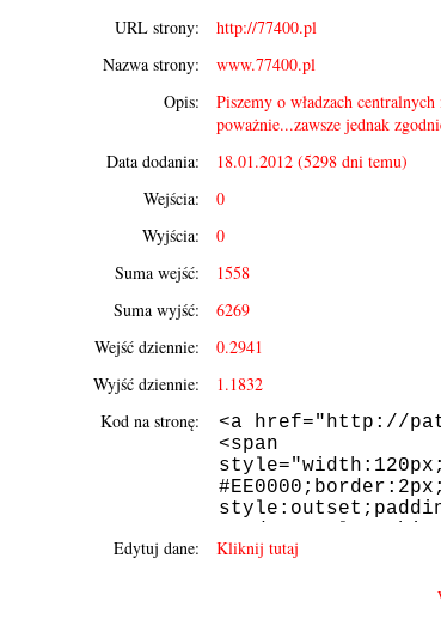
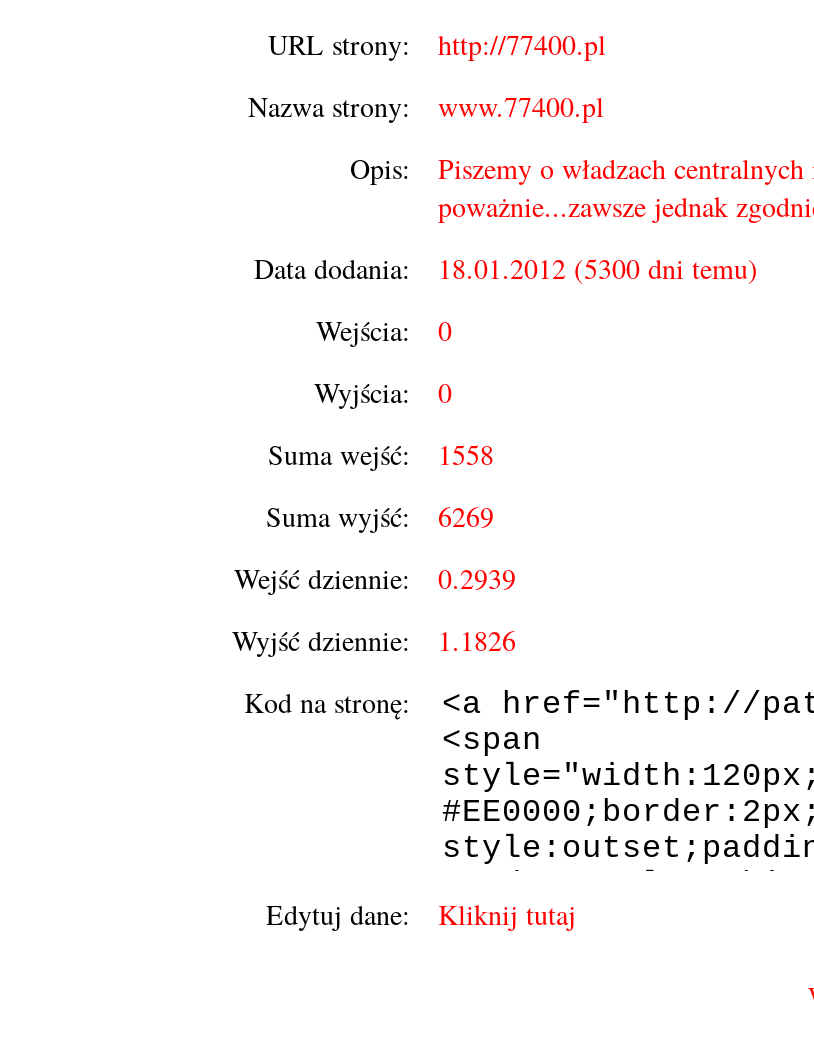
- Data dodania: 18.01.2012 (5298 dni temu)
+ Data dodania: 18.01.2012 (5300 dni temu)

- Wejść dziennie: 0.2941
+ Wejść dziennie: 0.2939

- Wyjść dziennie: 1.1832
+ Wyjść dziennie: 1.1826
